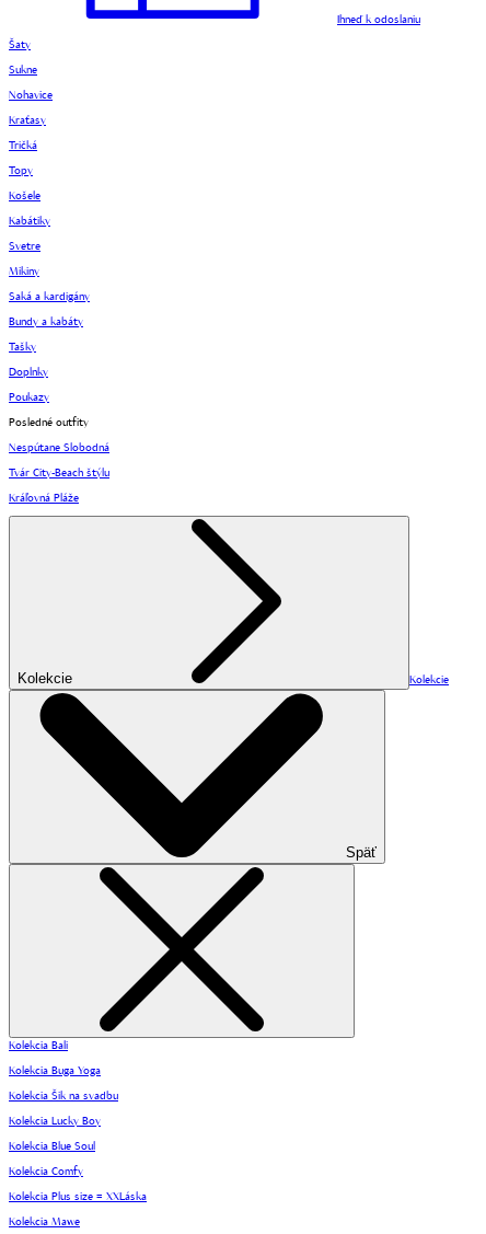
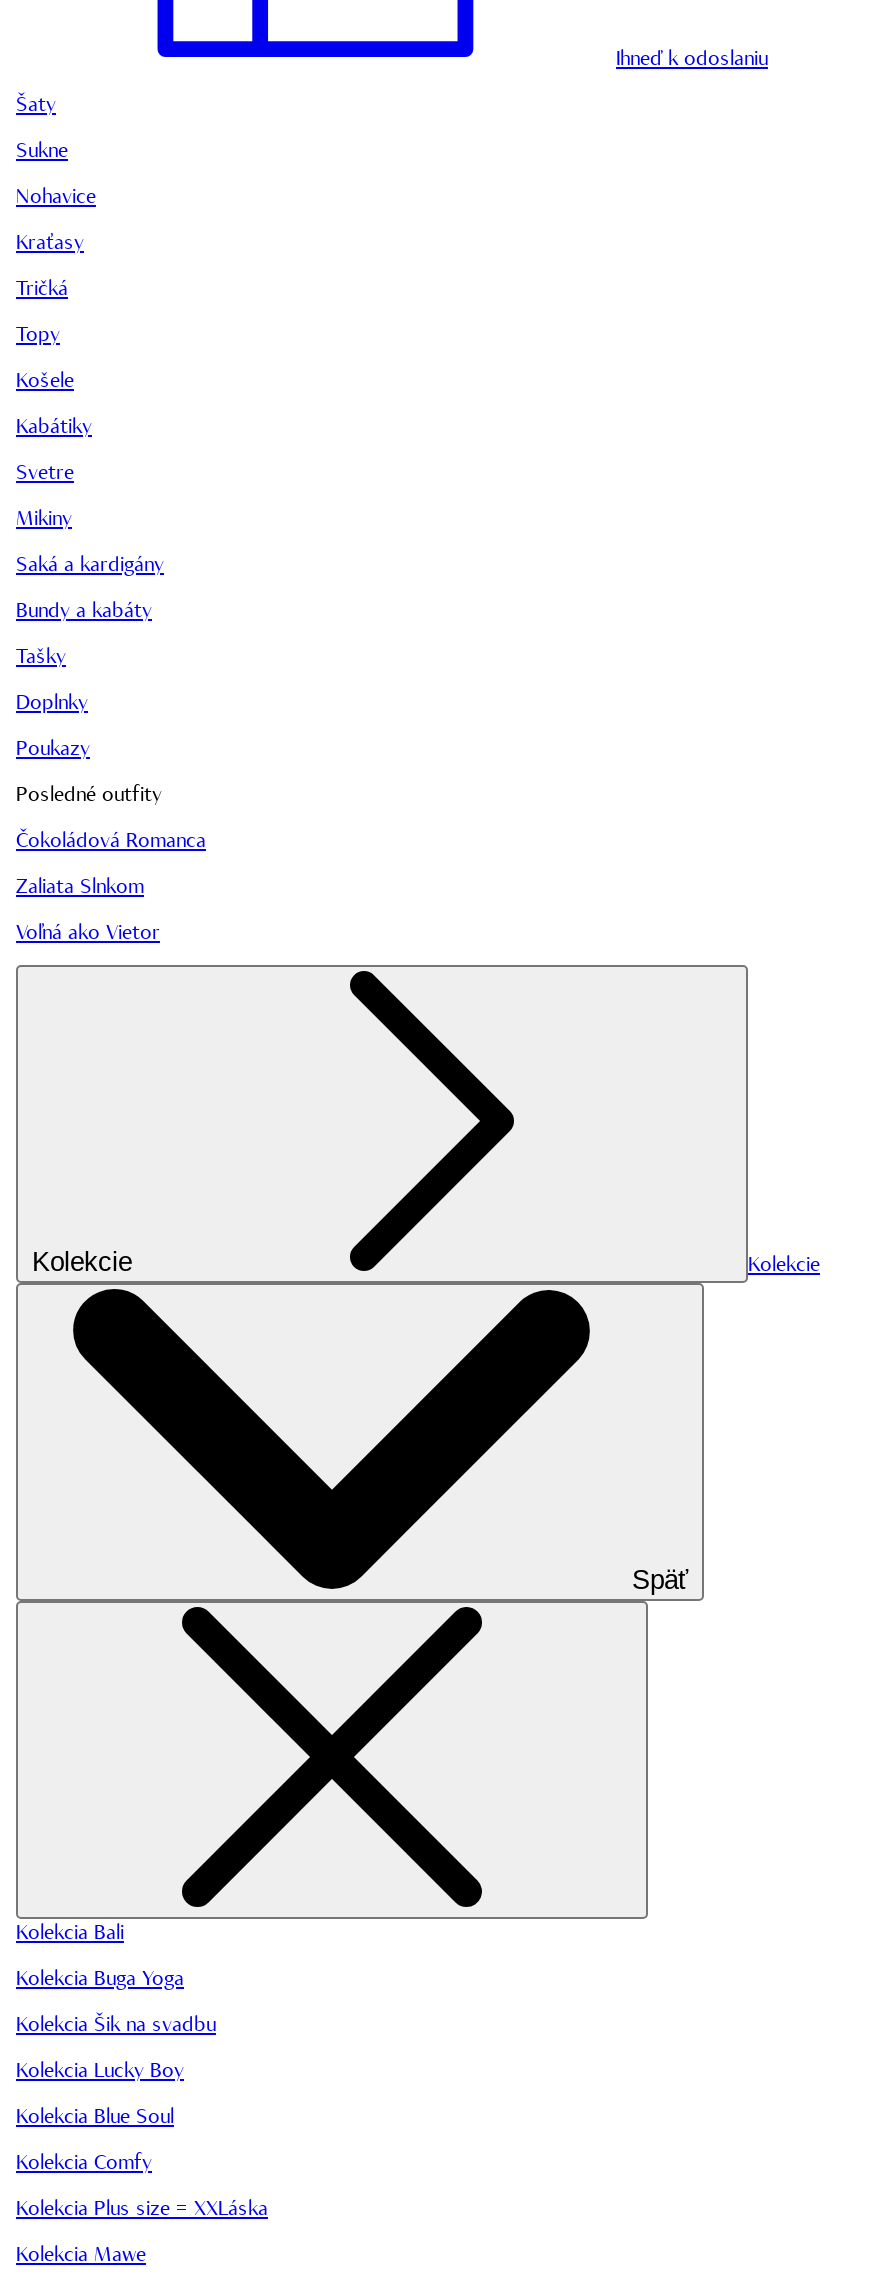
- Nespútane Slobodná
+ Čokoládová Romanca

- Tvár City-Beach štýlu
+ Zaliata Slnkom

- Kráľovná Pláže
+ Voľná ako Vietor
